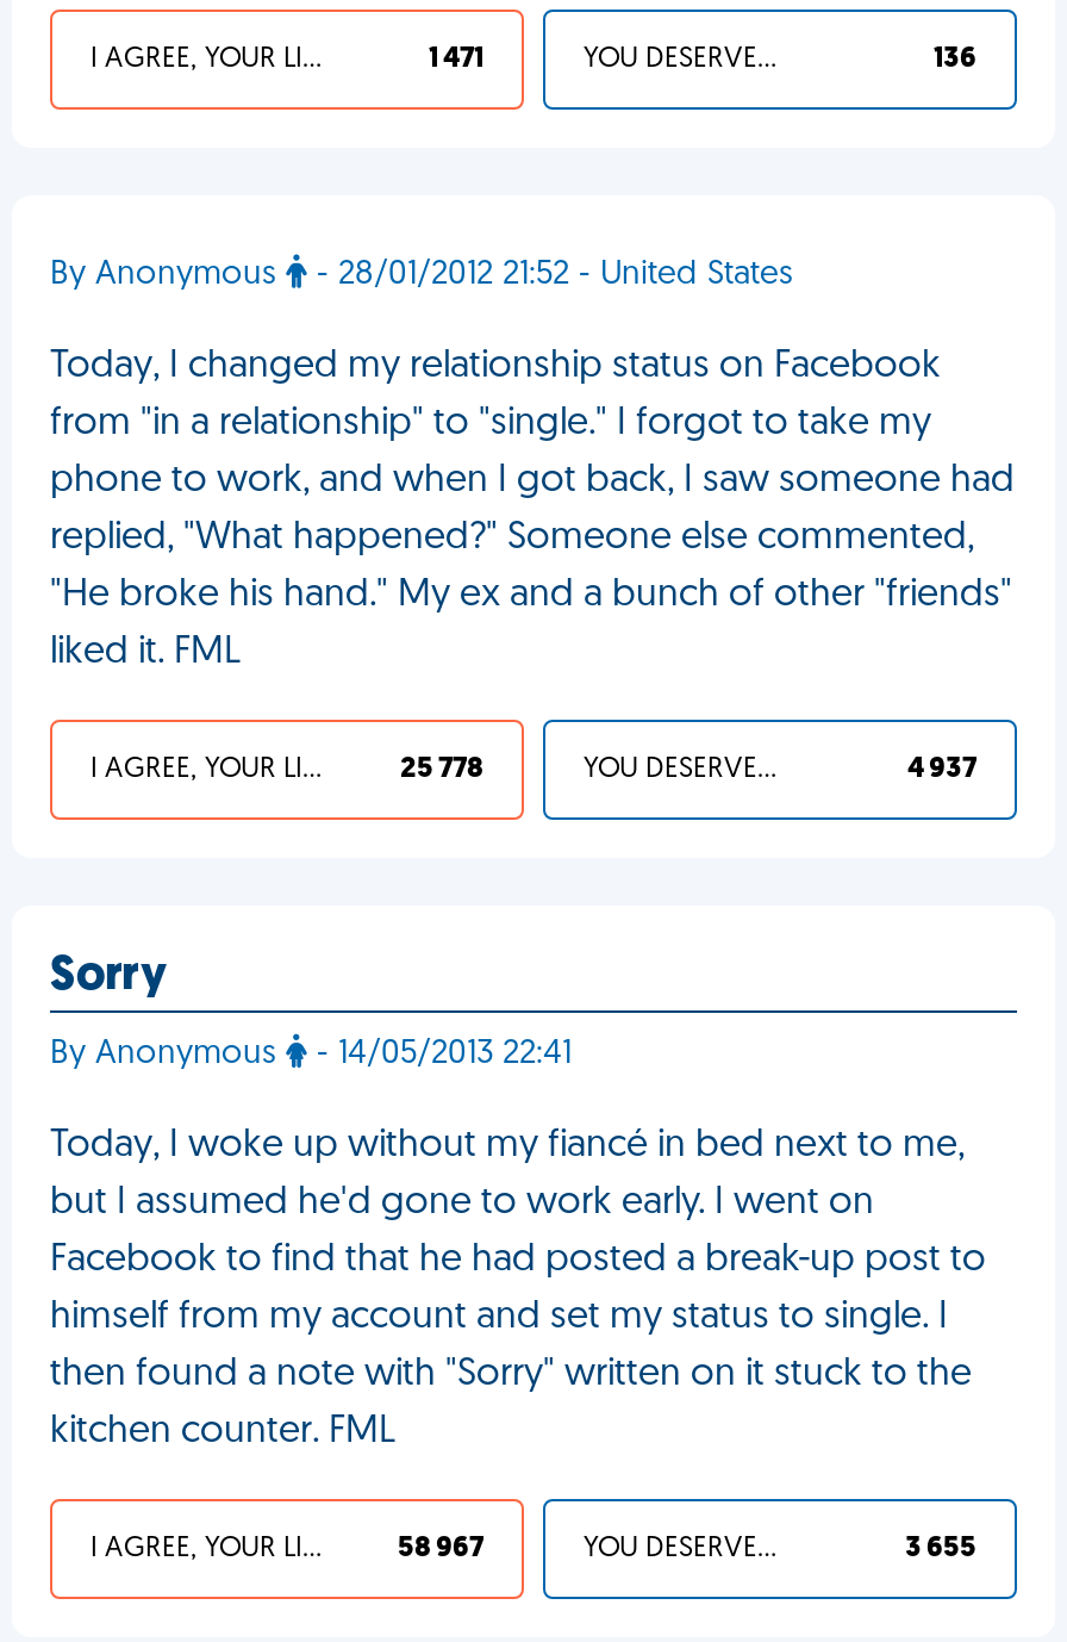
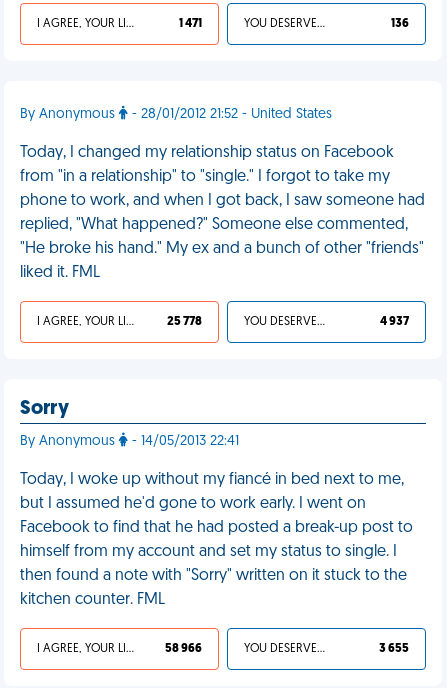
- 58 967
+ 58 966
